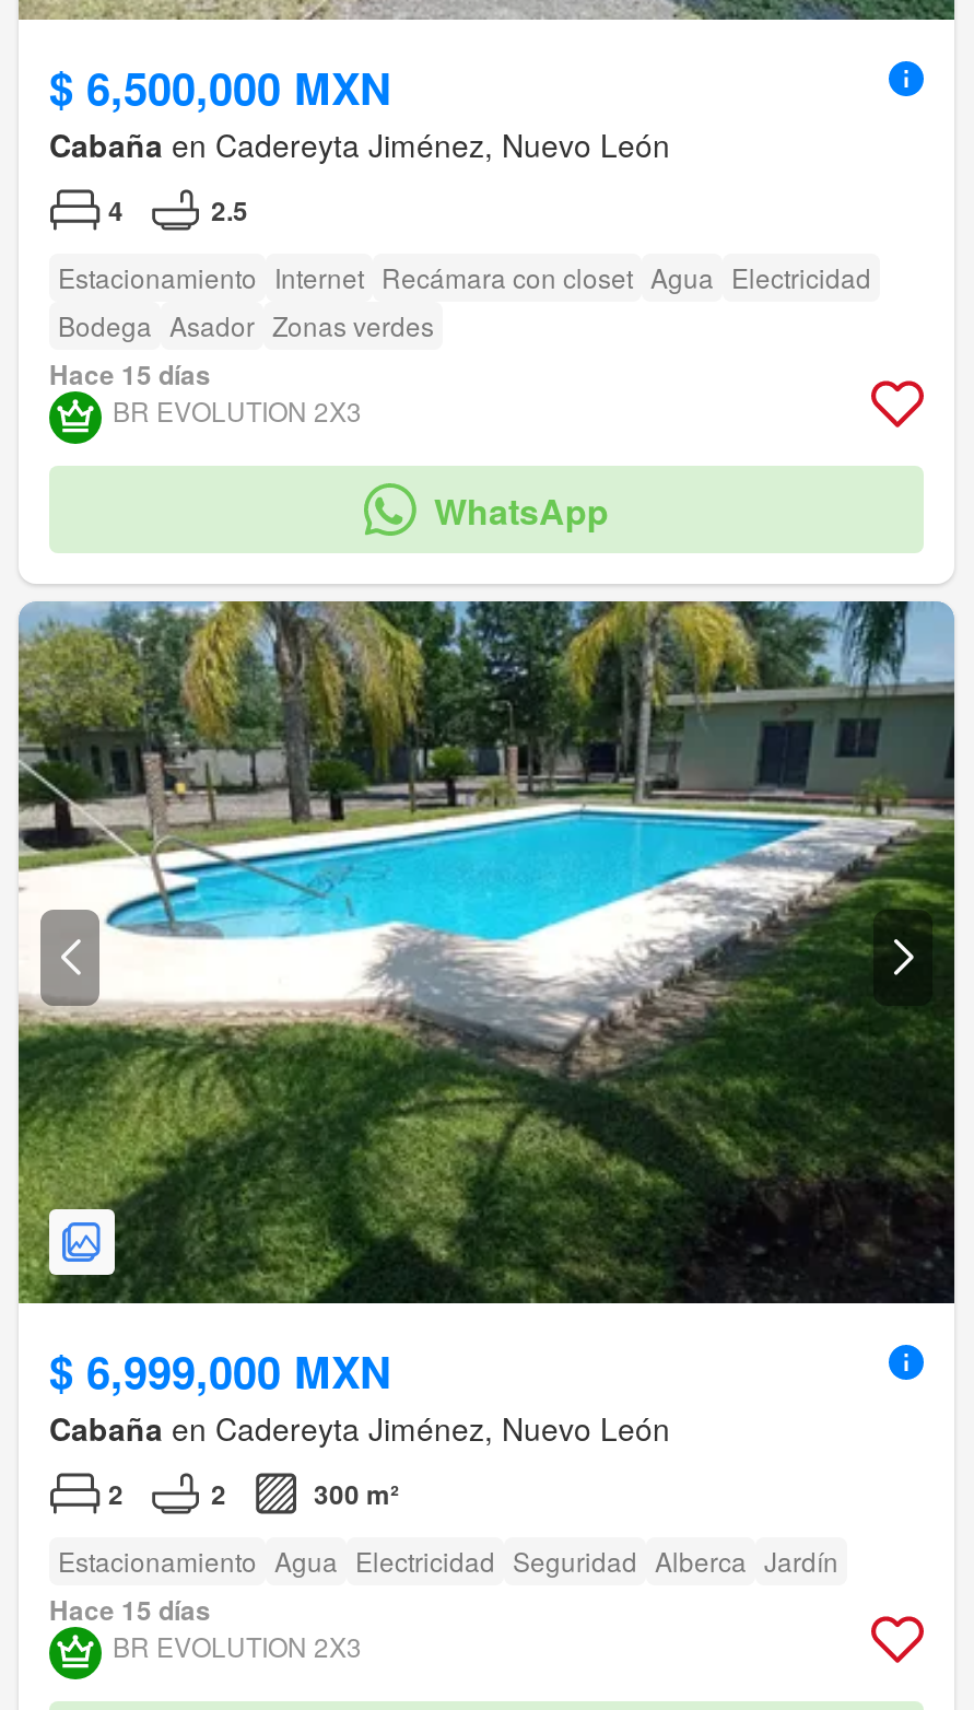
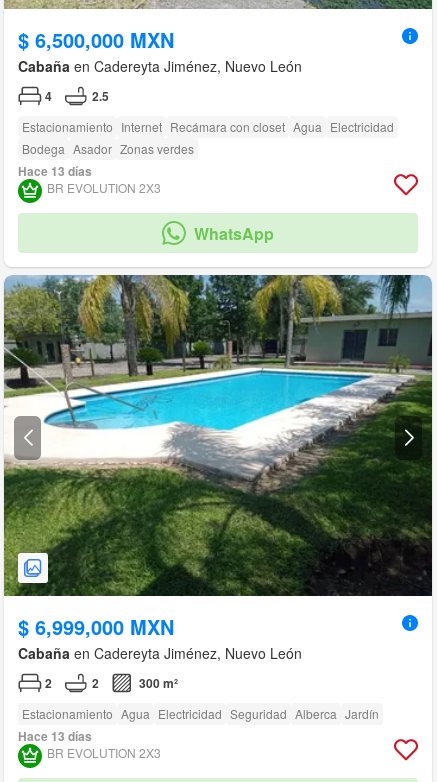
- Hace 15 días
+ Hace 13 días

- Hace 15 días
+ Hace 13 días
